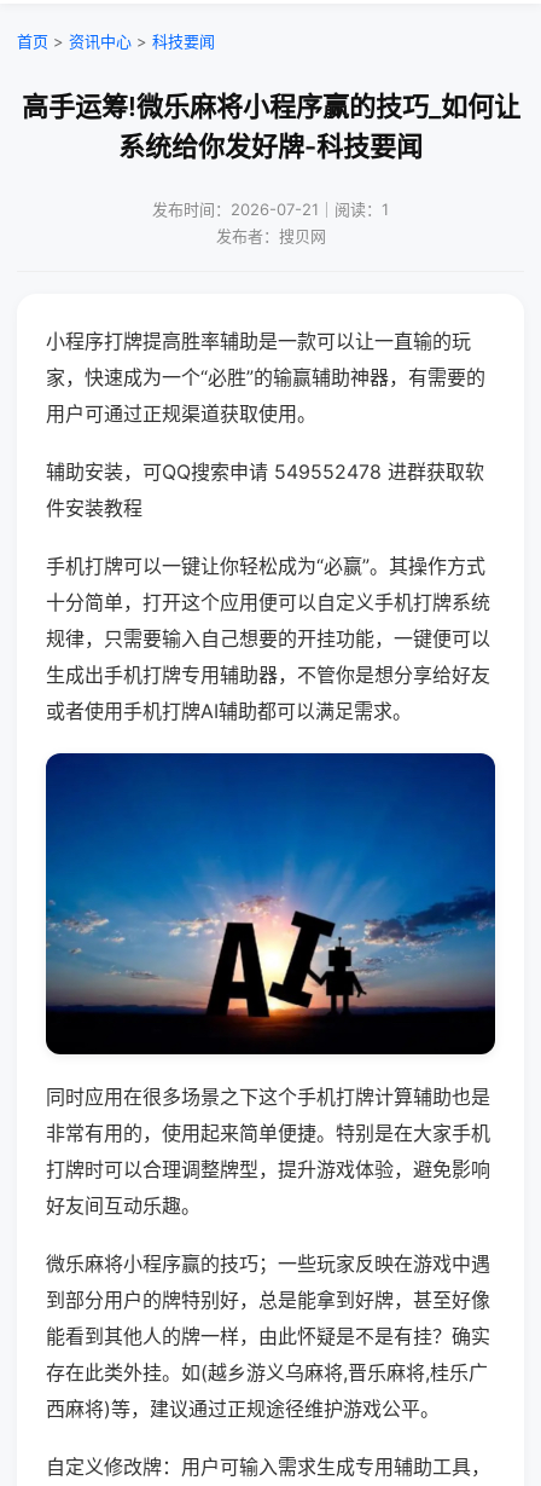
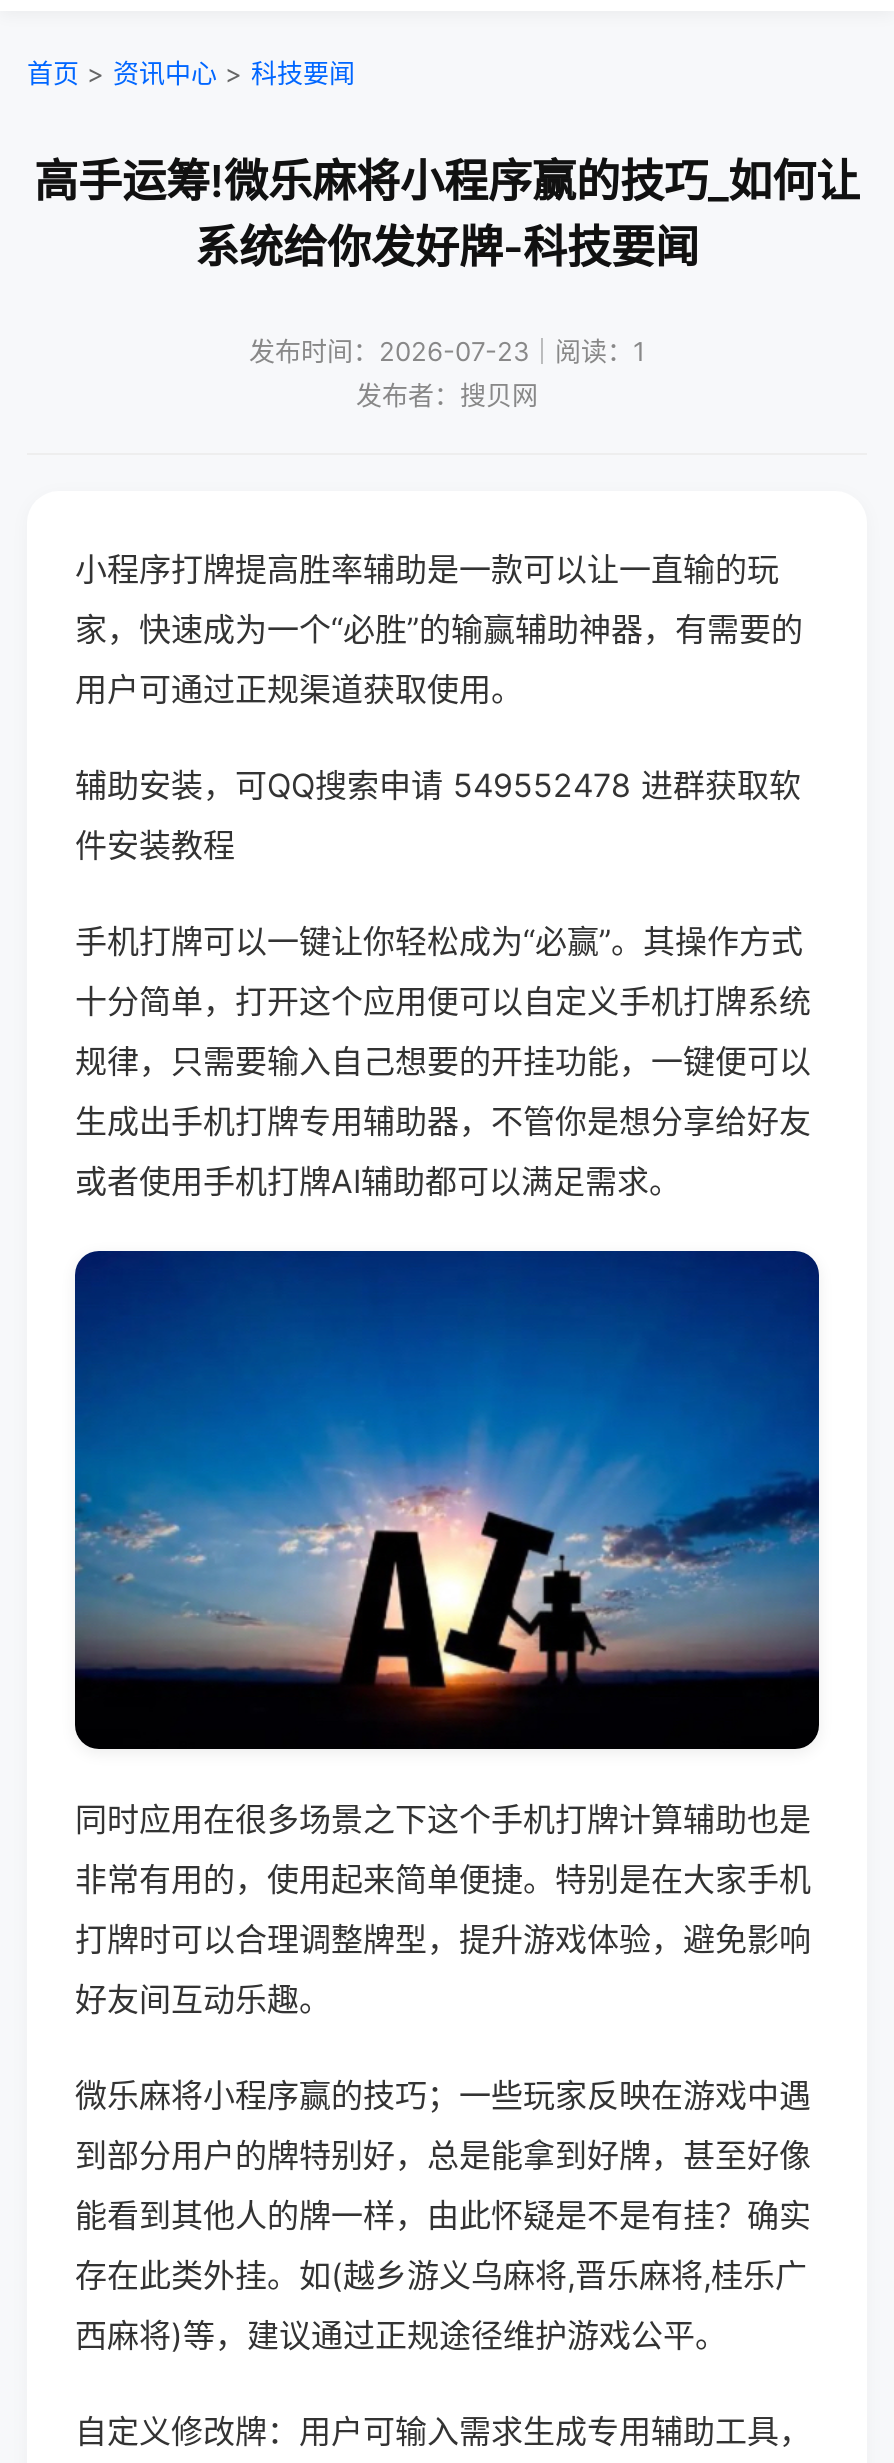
- 发布时间：2026-07-21｜阅读：1
+ 发布时间：2026-07-23｜阅读：1
